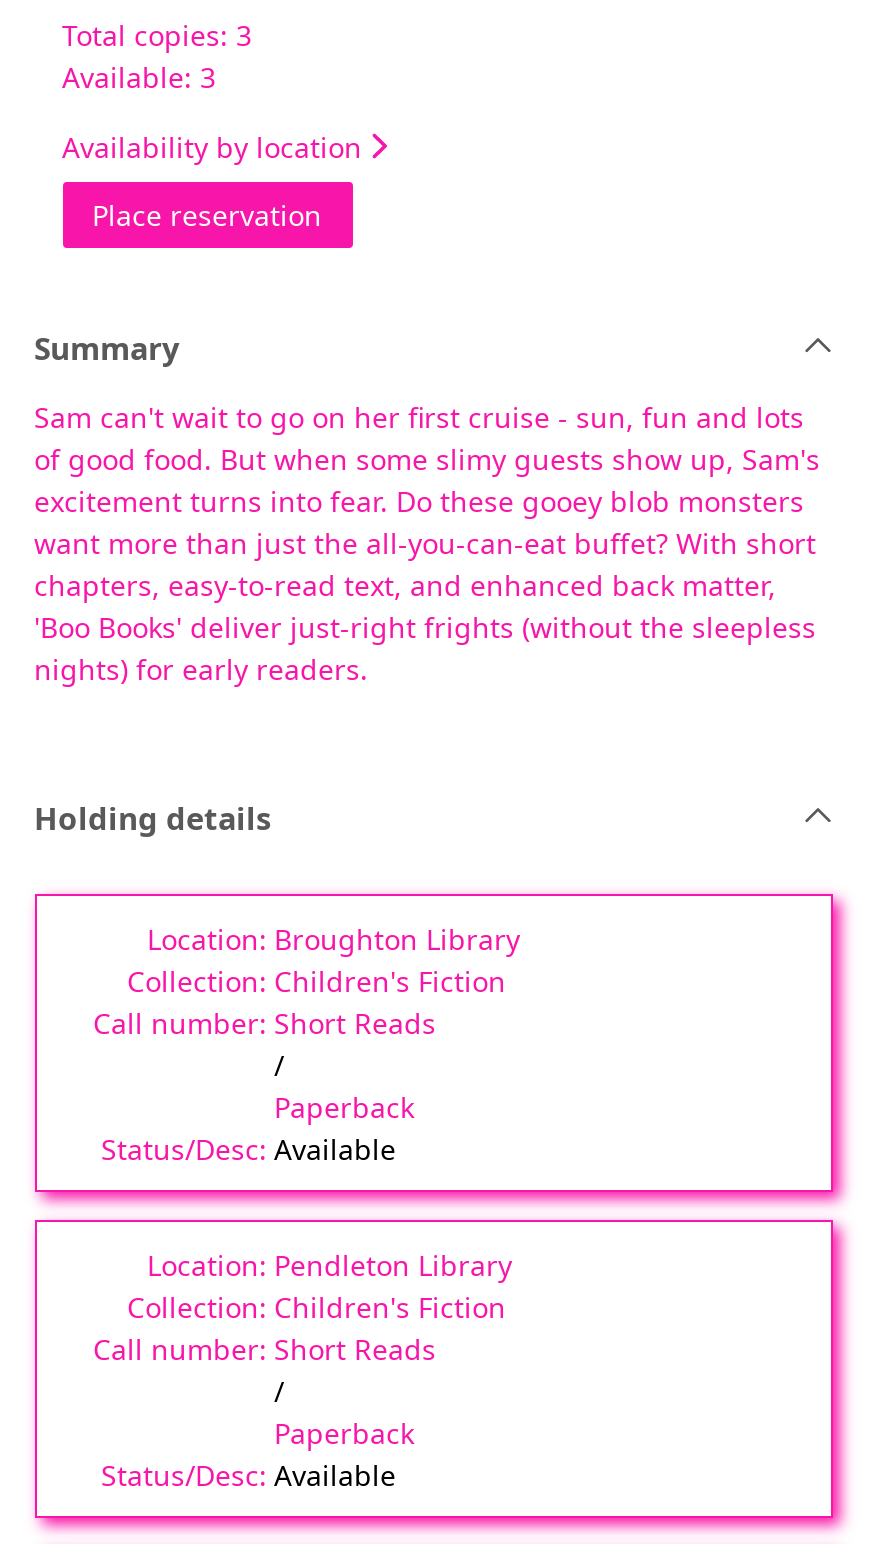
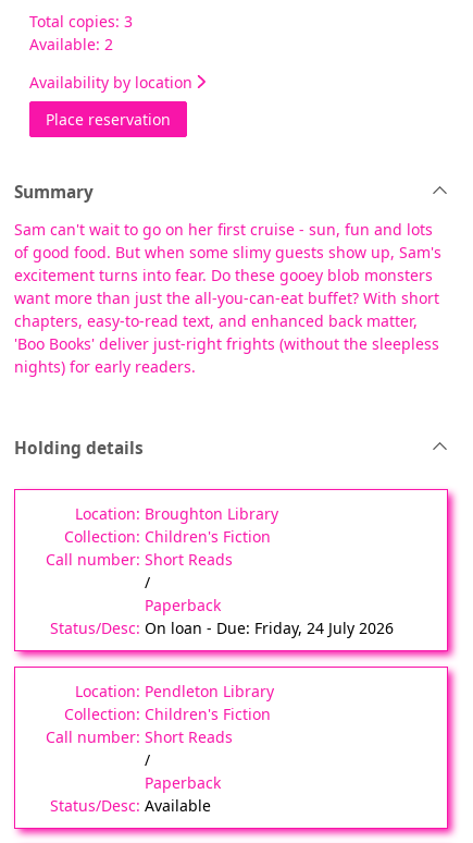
- Available: 3
+ Available: 2

- Available
+ On loan - Due: Friday, 24 July 2026
